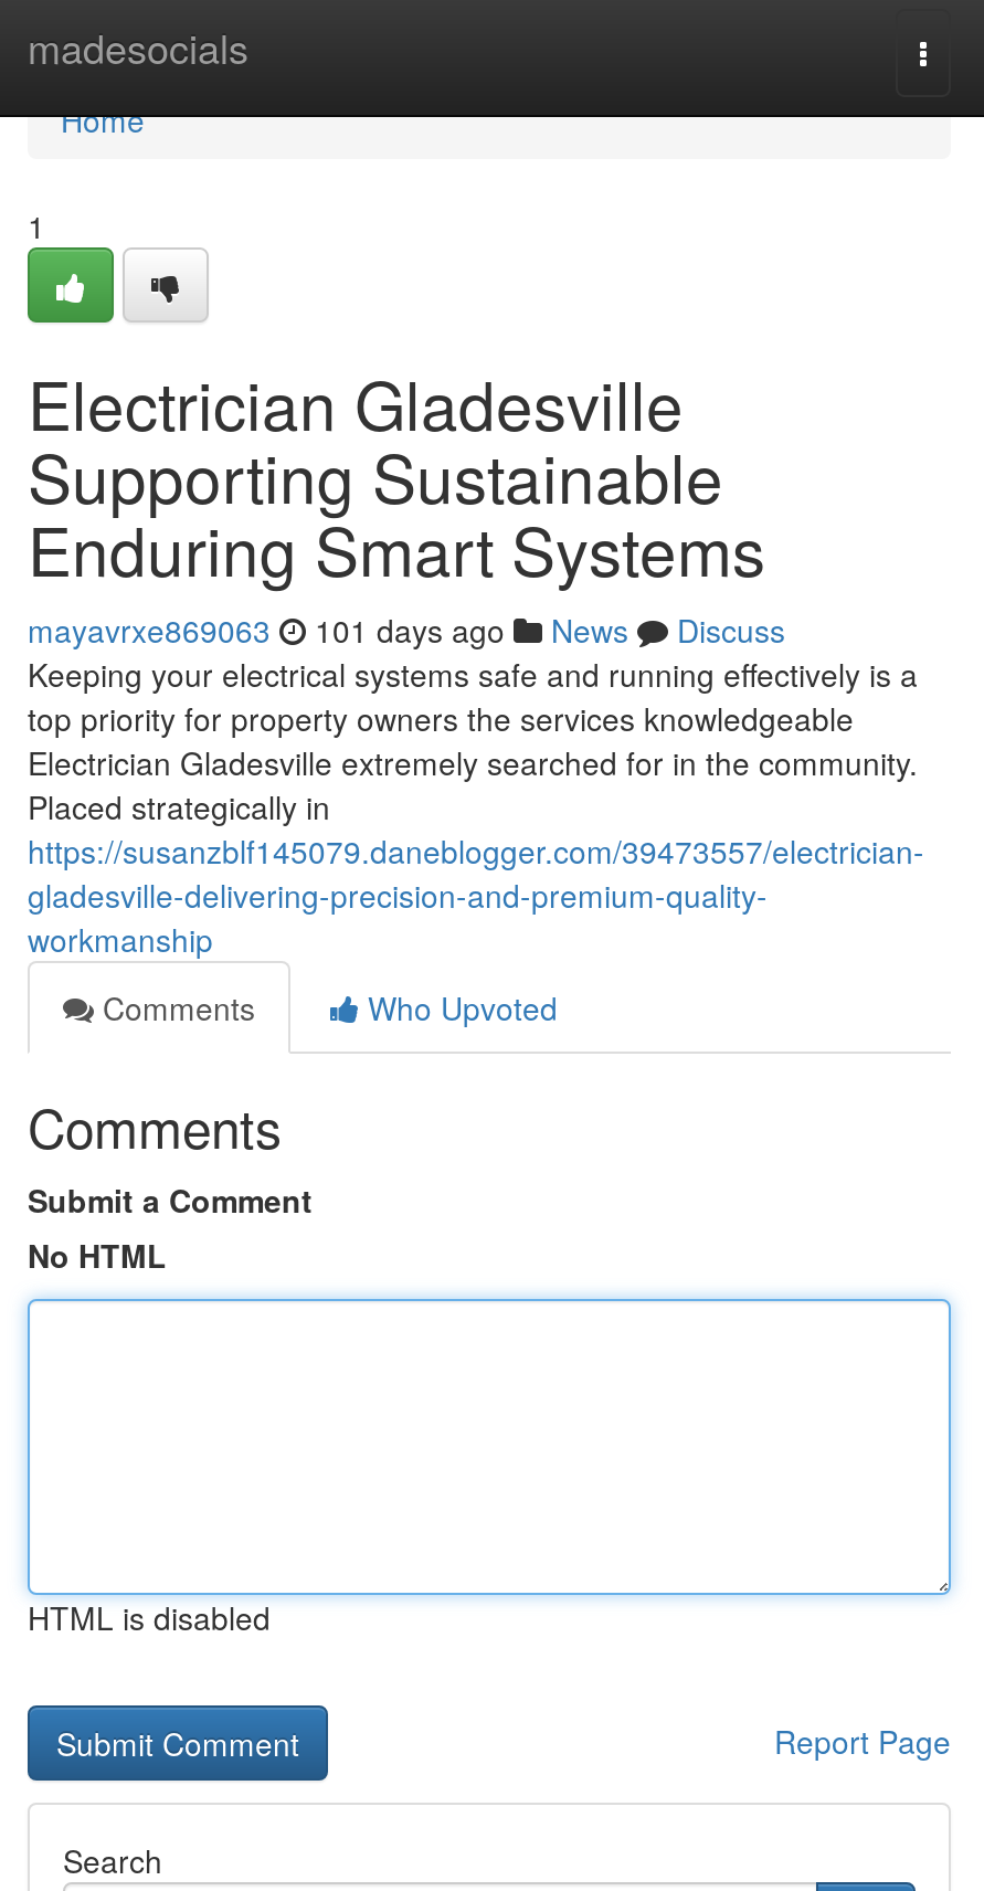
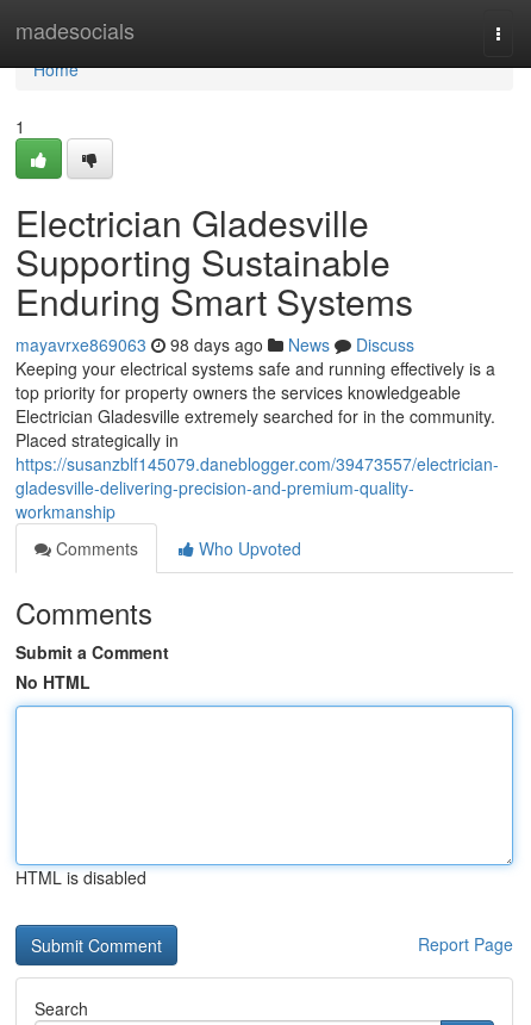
- mayavrxe869063 101 days ago News Discuss
+ mayavrxe869063 98 days ago News Discuss
